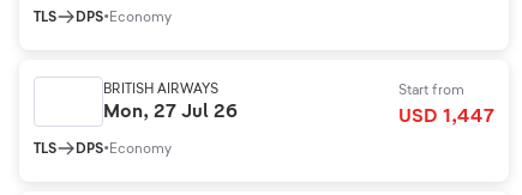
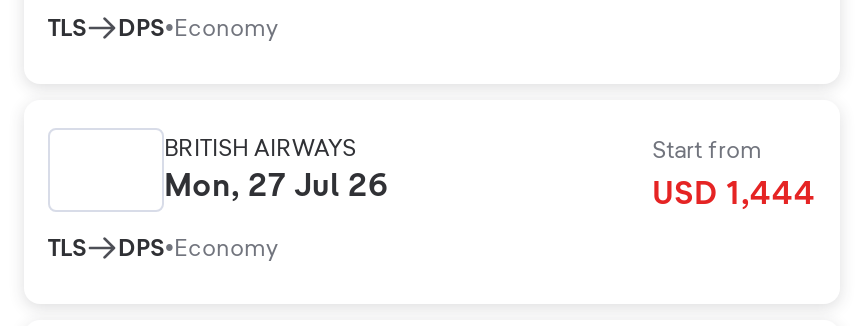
- USD 1,447
+ USD 1,444
